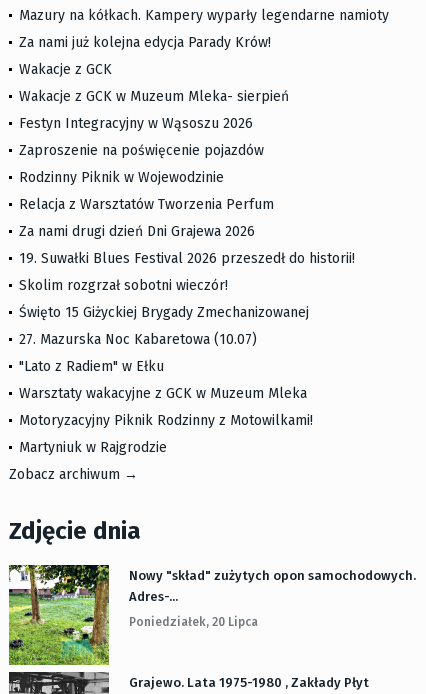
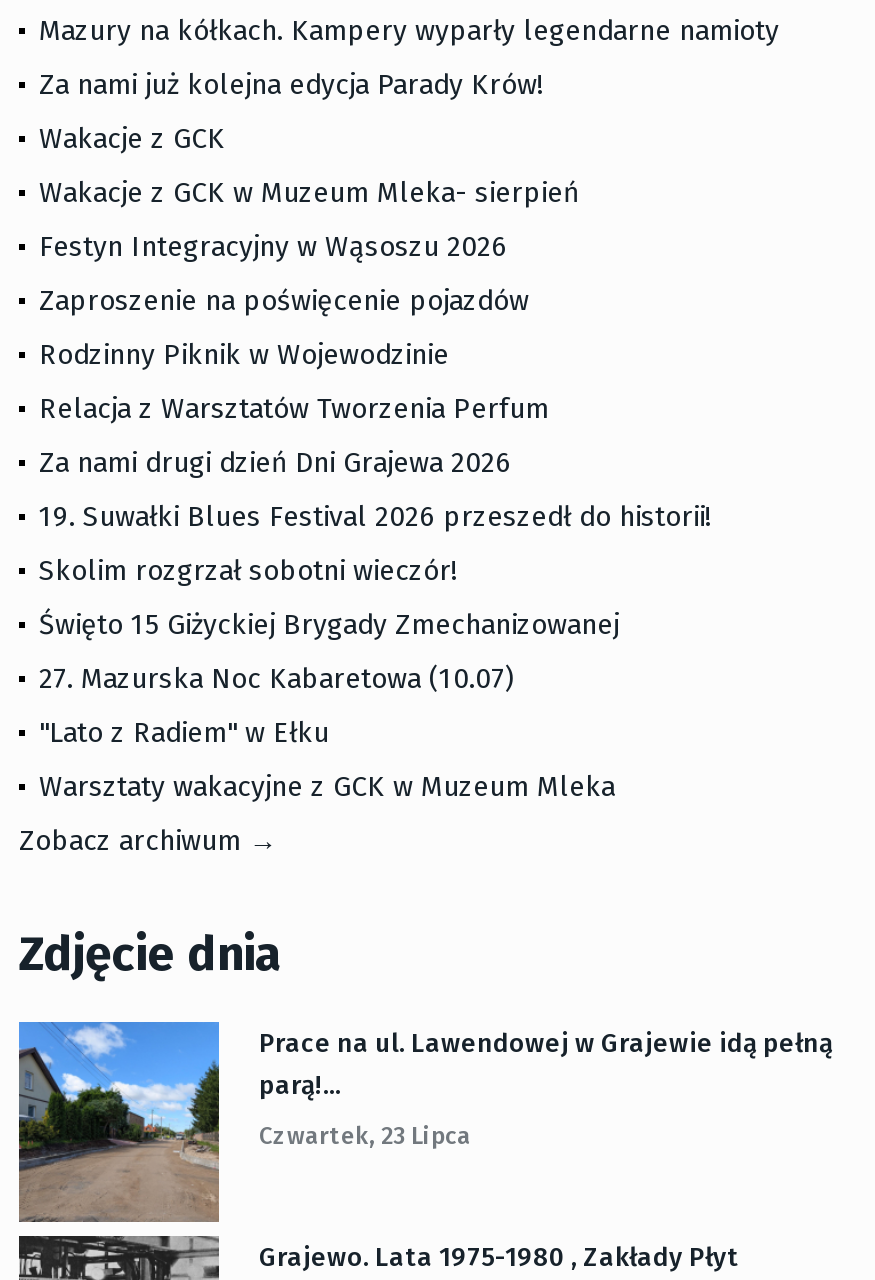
- Motoryzacyjny Piknik Rodzinny z Motowilkami!
- Martyniuk w Rajgrodzie

- [image]
- Nowy "skład" zużytych opon samochodowych.
- Adres-...
+ [image]
+ Prace na ul. Lawendowej w Grajewie idą pełną
+ parą!...

- Poniedziałek, 20 Lipca
+ Czwartek, 23 Lipca
